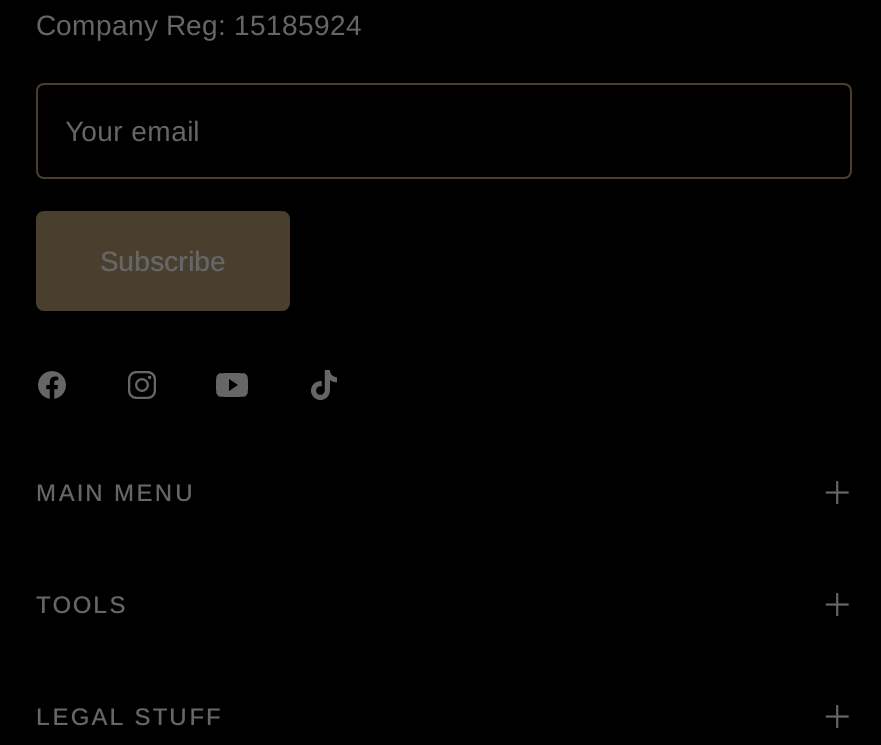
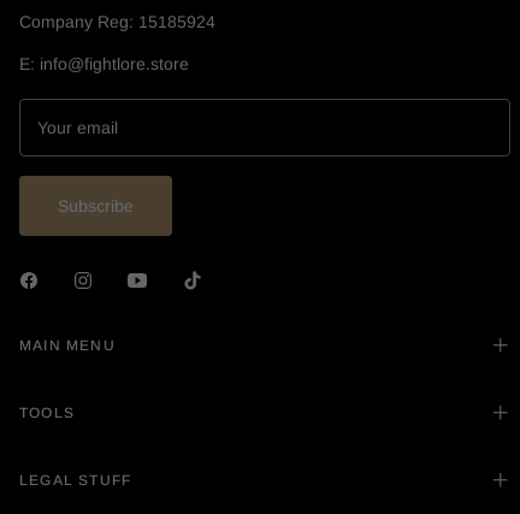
+ E: info@fightlore.store
